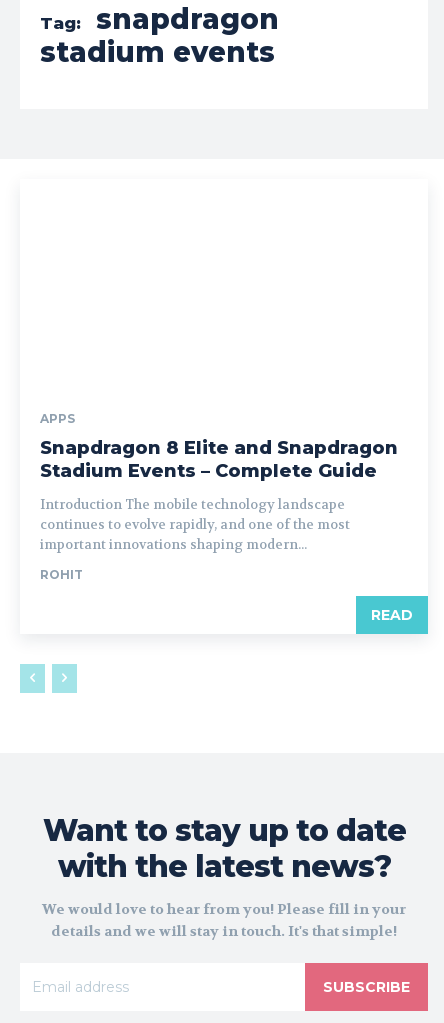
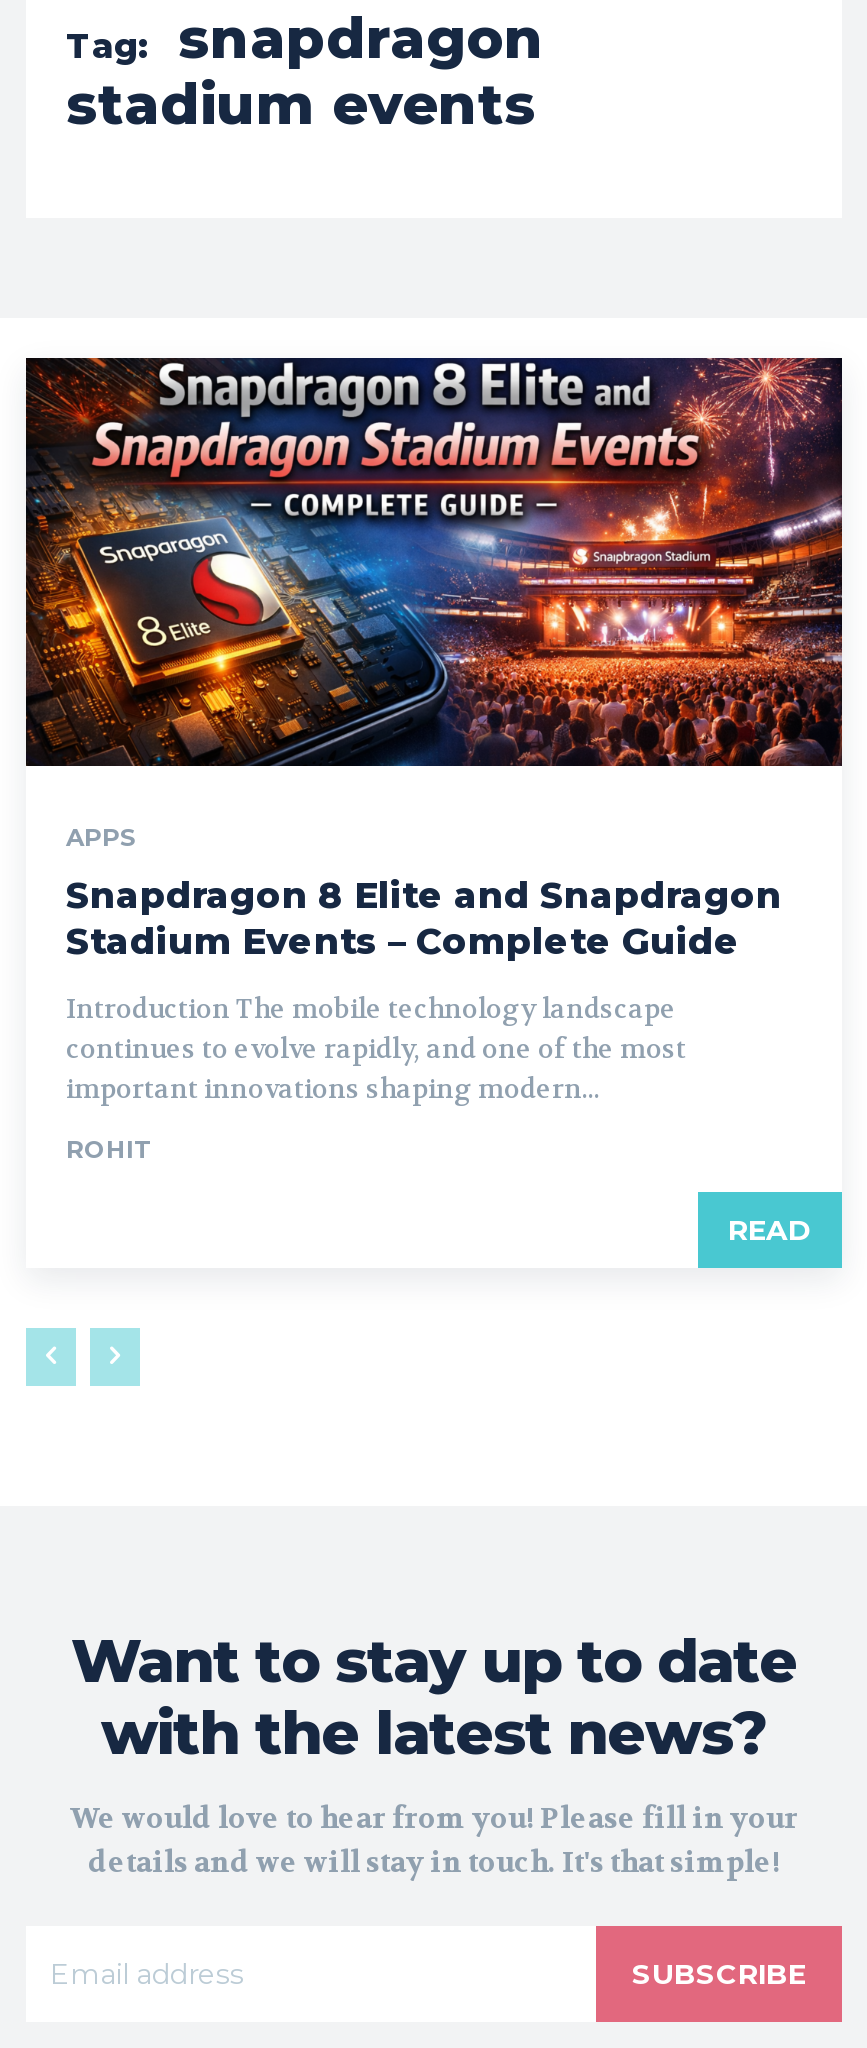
+ [image]
